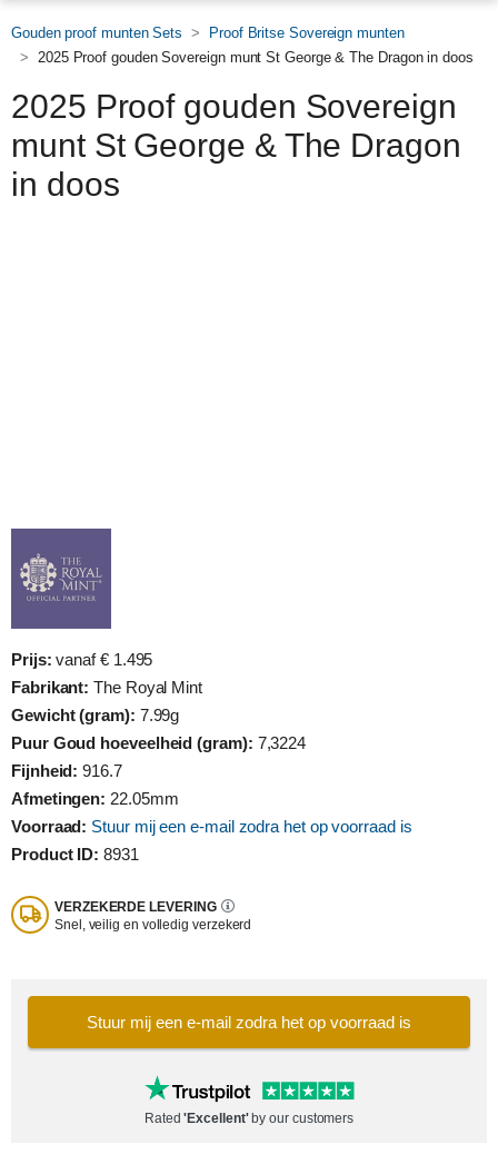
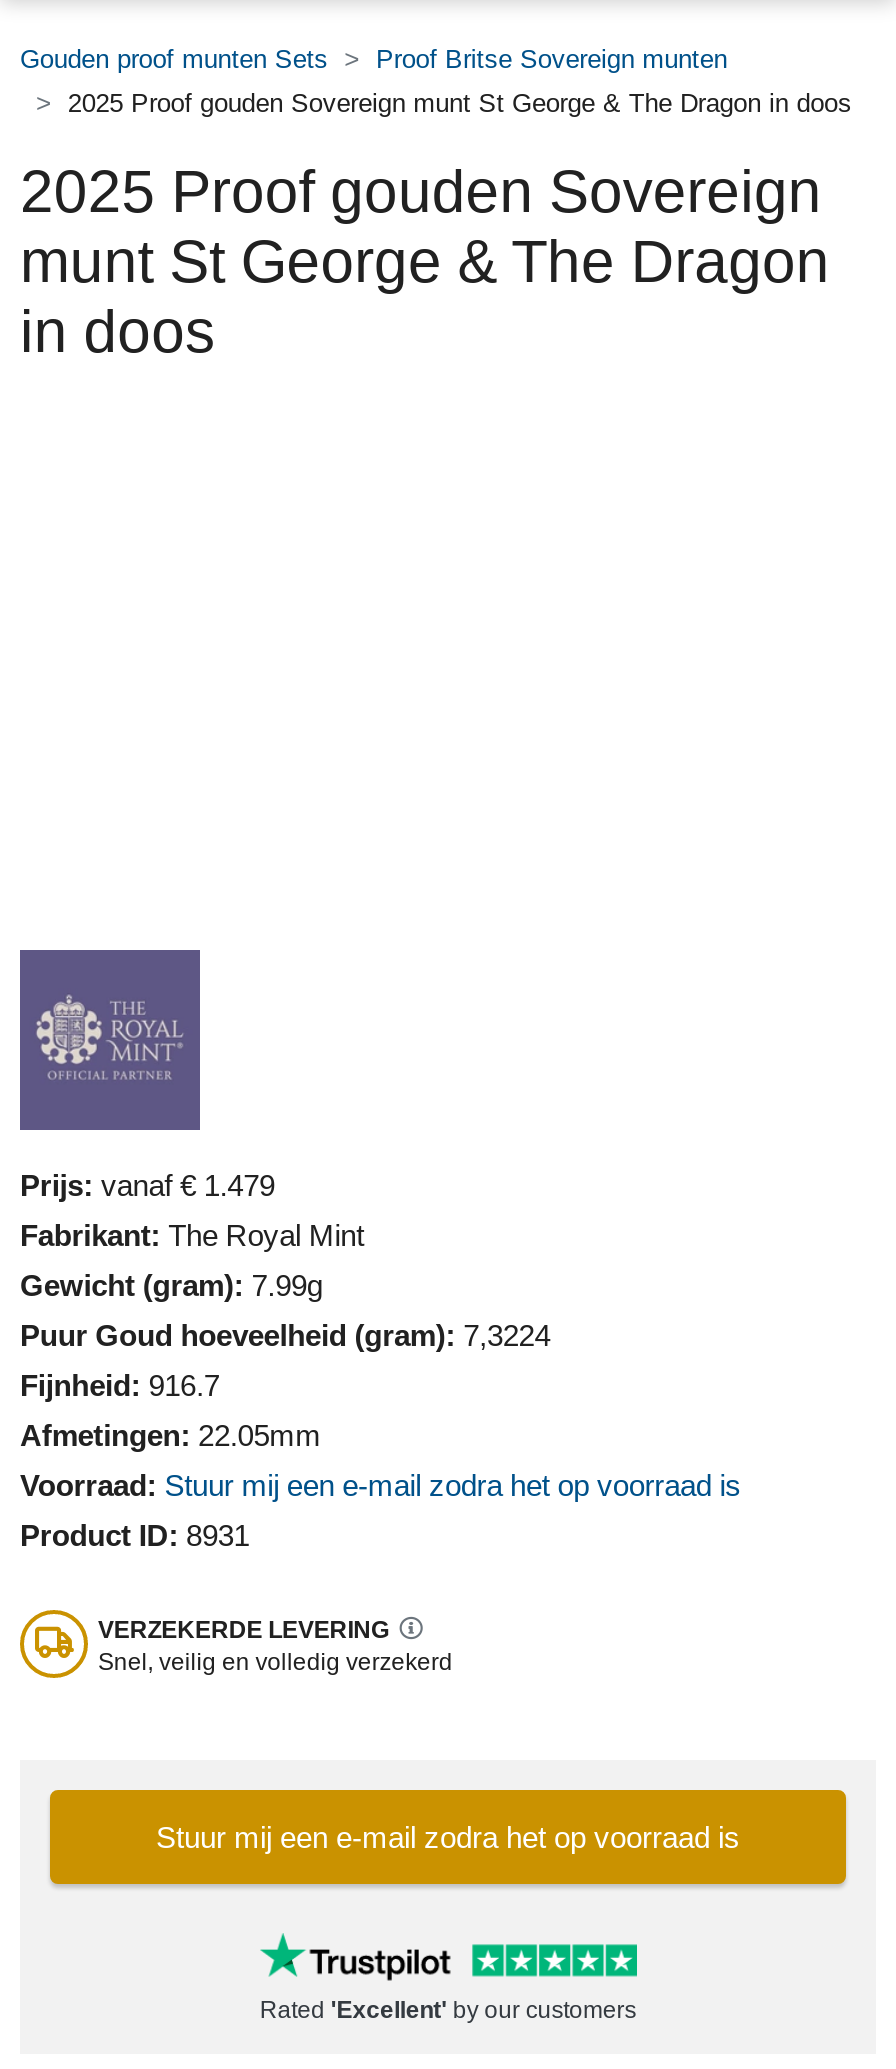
- Prijs: vanaf € 1.495
+ Prijs: vanaf € 1.479
